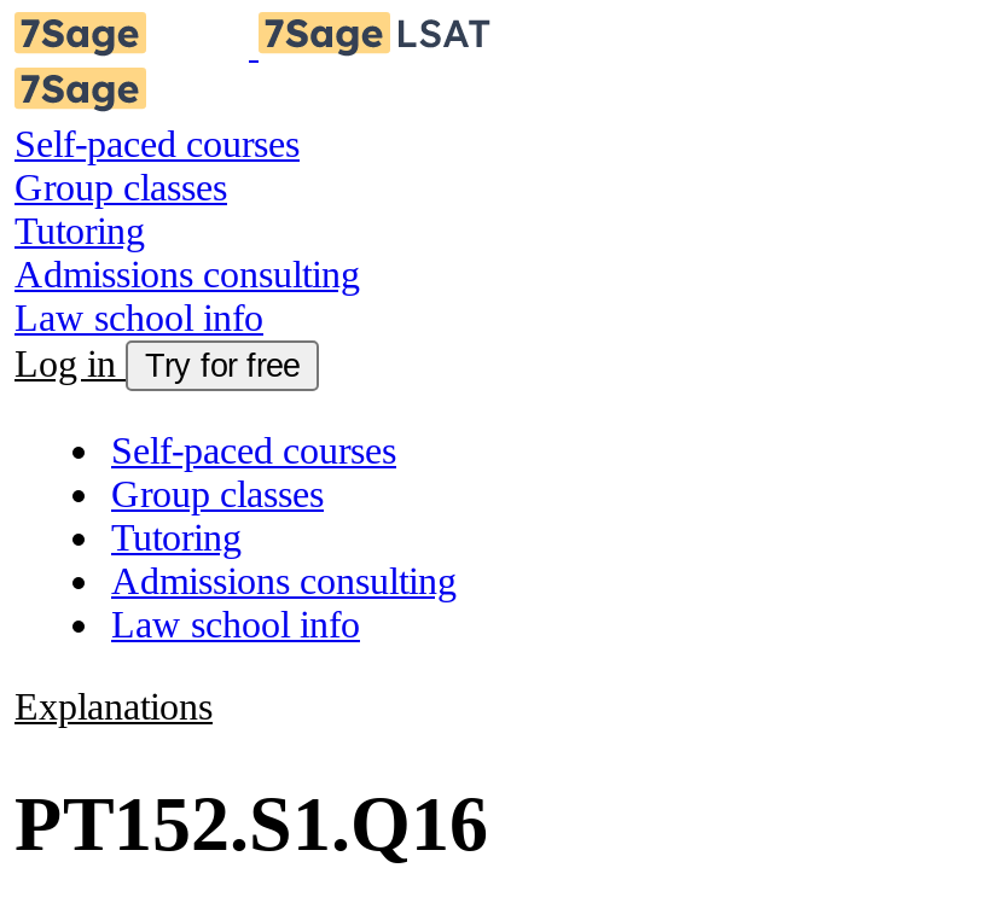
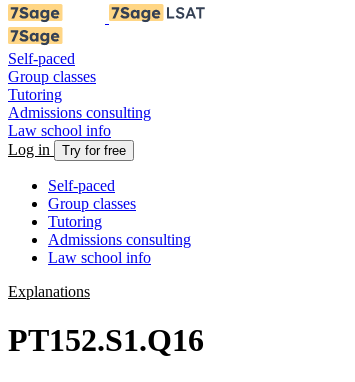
- Self-paced courses
+ Self-paced

- Self-paced courses
+ Self-paced
